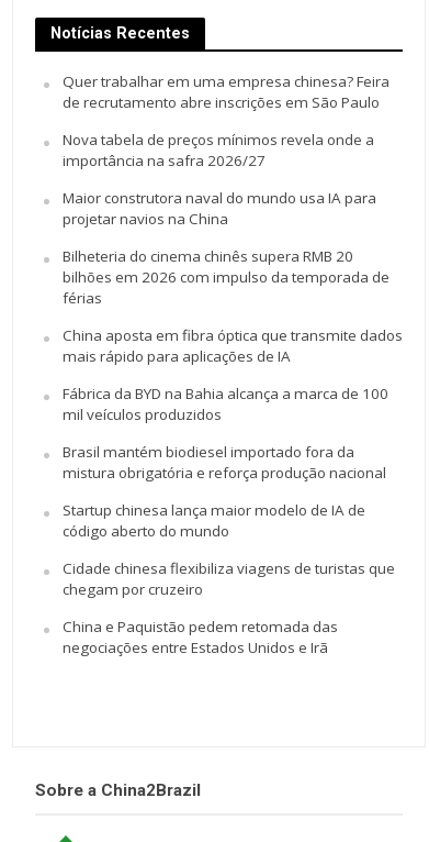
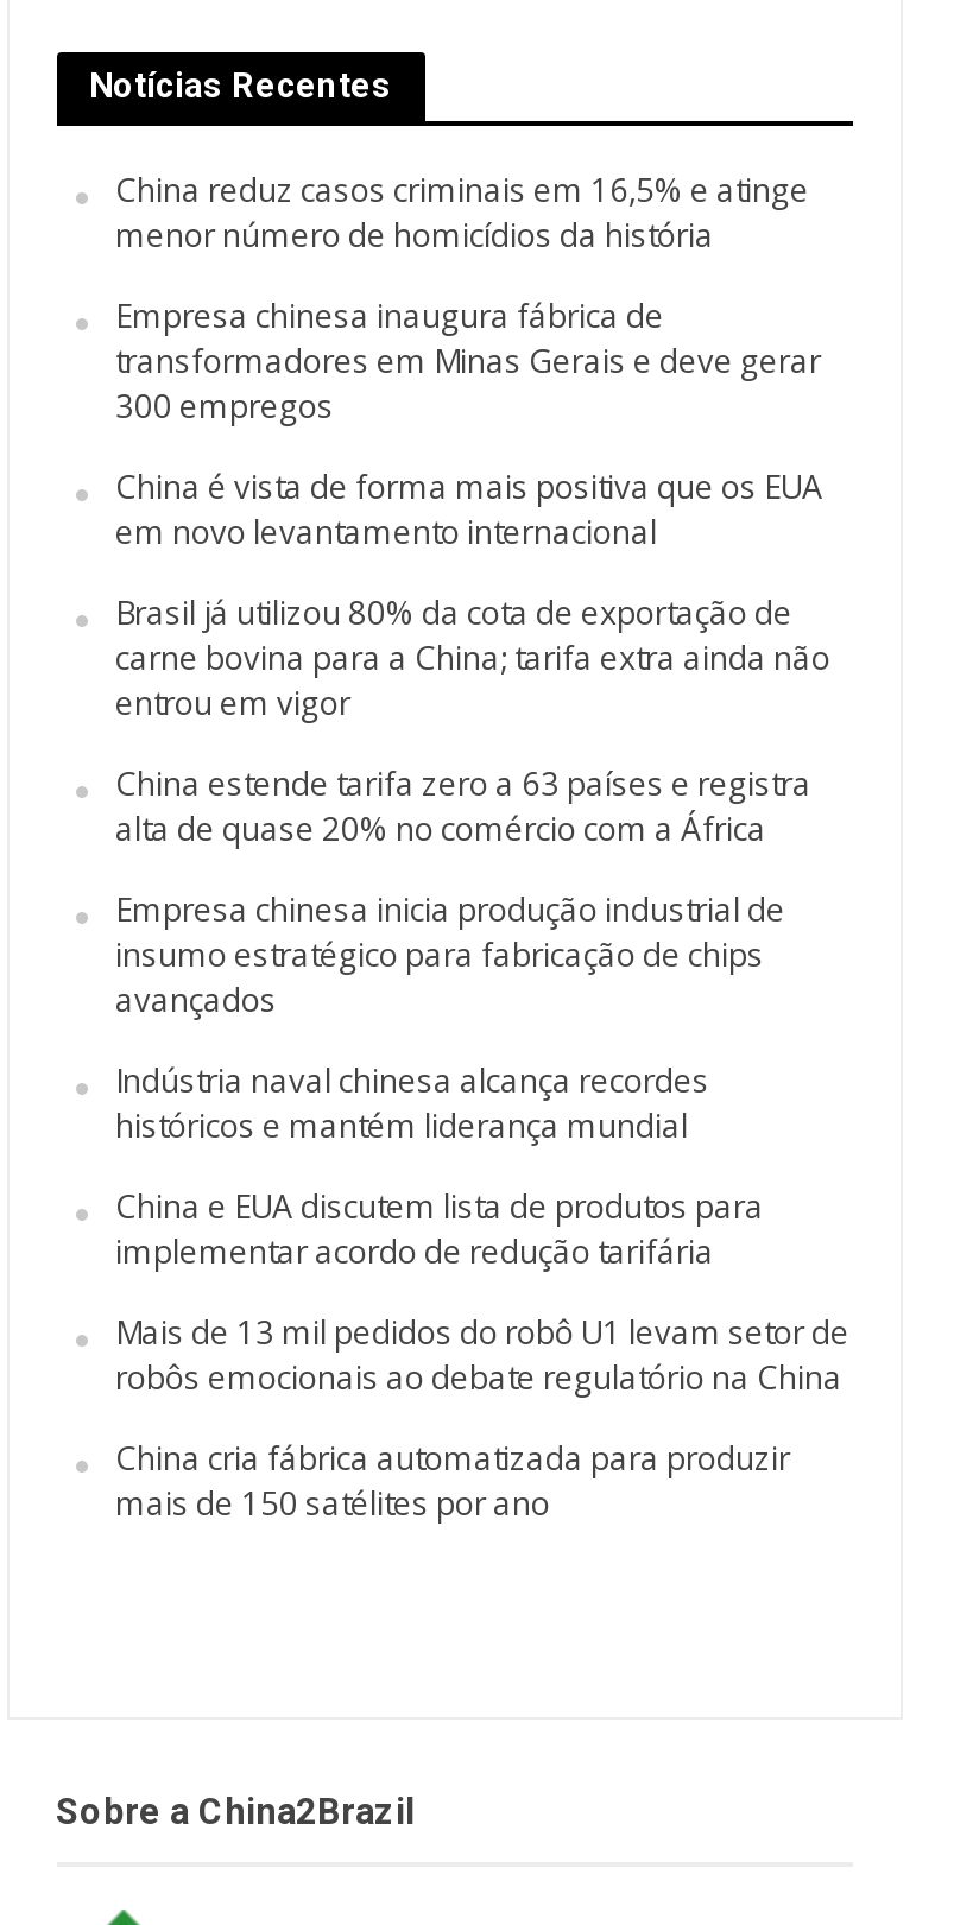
- Quer trabalhar em uma empresa chinesa? Feira
- de recrutamento abre inscrições em São Paulo
+ China reduz casos criminais em 16,5% e atinge
+ menor número de homicídios da história

- Nova tabela de preços mínimos revela onde a
- importância na safra 2026/27
+ Empresa chinesa inaugura fábrica de
+ transformadores em Minas Gerais e deve gerar
+ 300 empregos

- Maior construtora naval do mundo usa IA para
- projetar navios na China
+ China é vista de forma mais positiva que os EUA
+ em novo levantamento internacional

- Bilheteria do cinema chinês supera RMB 20
- bilhões em 2026 com impulso da temporada de
- férias
+ Brasil já utilizou 80% da cota de exportação de
+ carne bovina para a China; tarifa extra ainda não
+ entrou em vigor

- China aposta em fibra óptica que transmite dados
- mais rápido para aplicações de IA
+ China estende tarifa zero a 63 países e registra
+ alta de quase 20% no comércio com a África

- Fábrica da BYD na Bahia alcança a marca de 100
- mil veículos produzidos
+ Empresa chinesa inicia produção industrial de
+ insumo estratégico para fabricação de chips
+ avançados

- Brasil mantém biodiesel importado fora da
- mistura obrigatória e reforça produção nacional
+ Indústria naval chinesa alcança recordes
+ históricos e mantém liderança mundial

- Startup chinesa lança maior modelo de IA de
- código aberto do mundo
+ China e EUA discutem lista de produtos para
+ implementar acordo de redução tarifária

- Cidade chinesa flexibiliza viagens de turistas que
- chegam por cruzeiro
+ Mais de 13 mil pedidos do robô U1 levam setor de
+ robôs emocionais ao debate regulatório na China

- China e Paquistão pedem retomada das
- negociações entre Estados Unidos e Irã
+ China cria fábrica automatizada para produzir
+ mais de 150 satélites por ano
